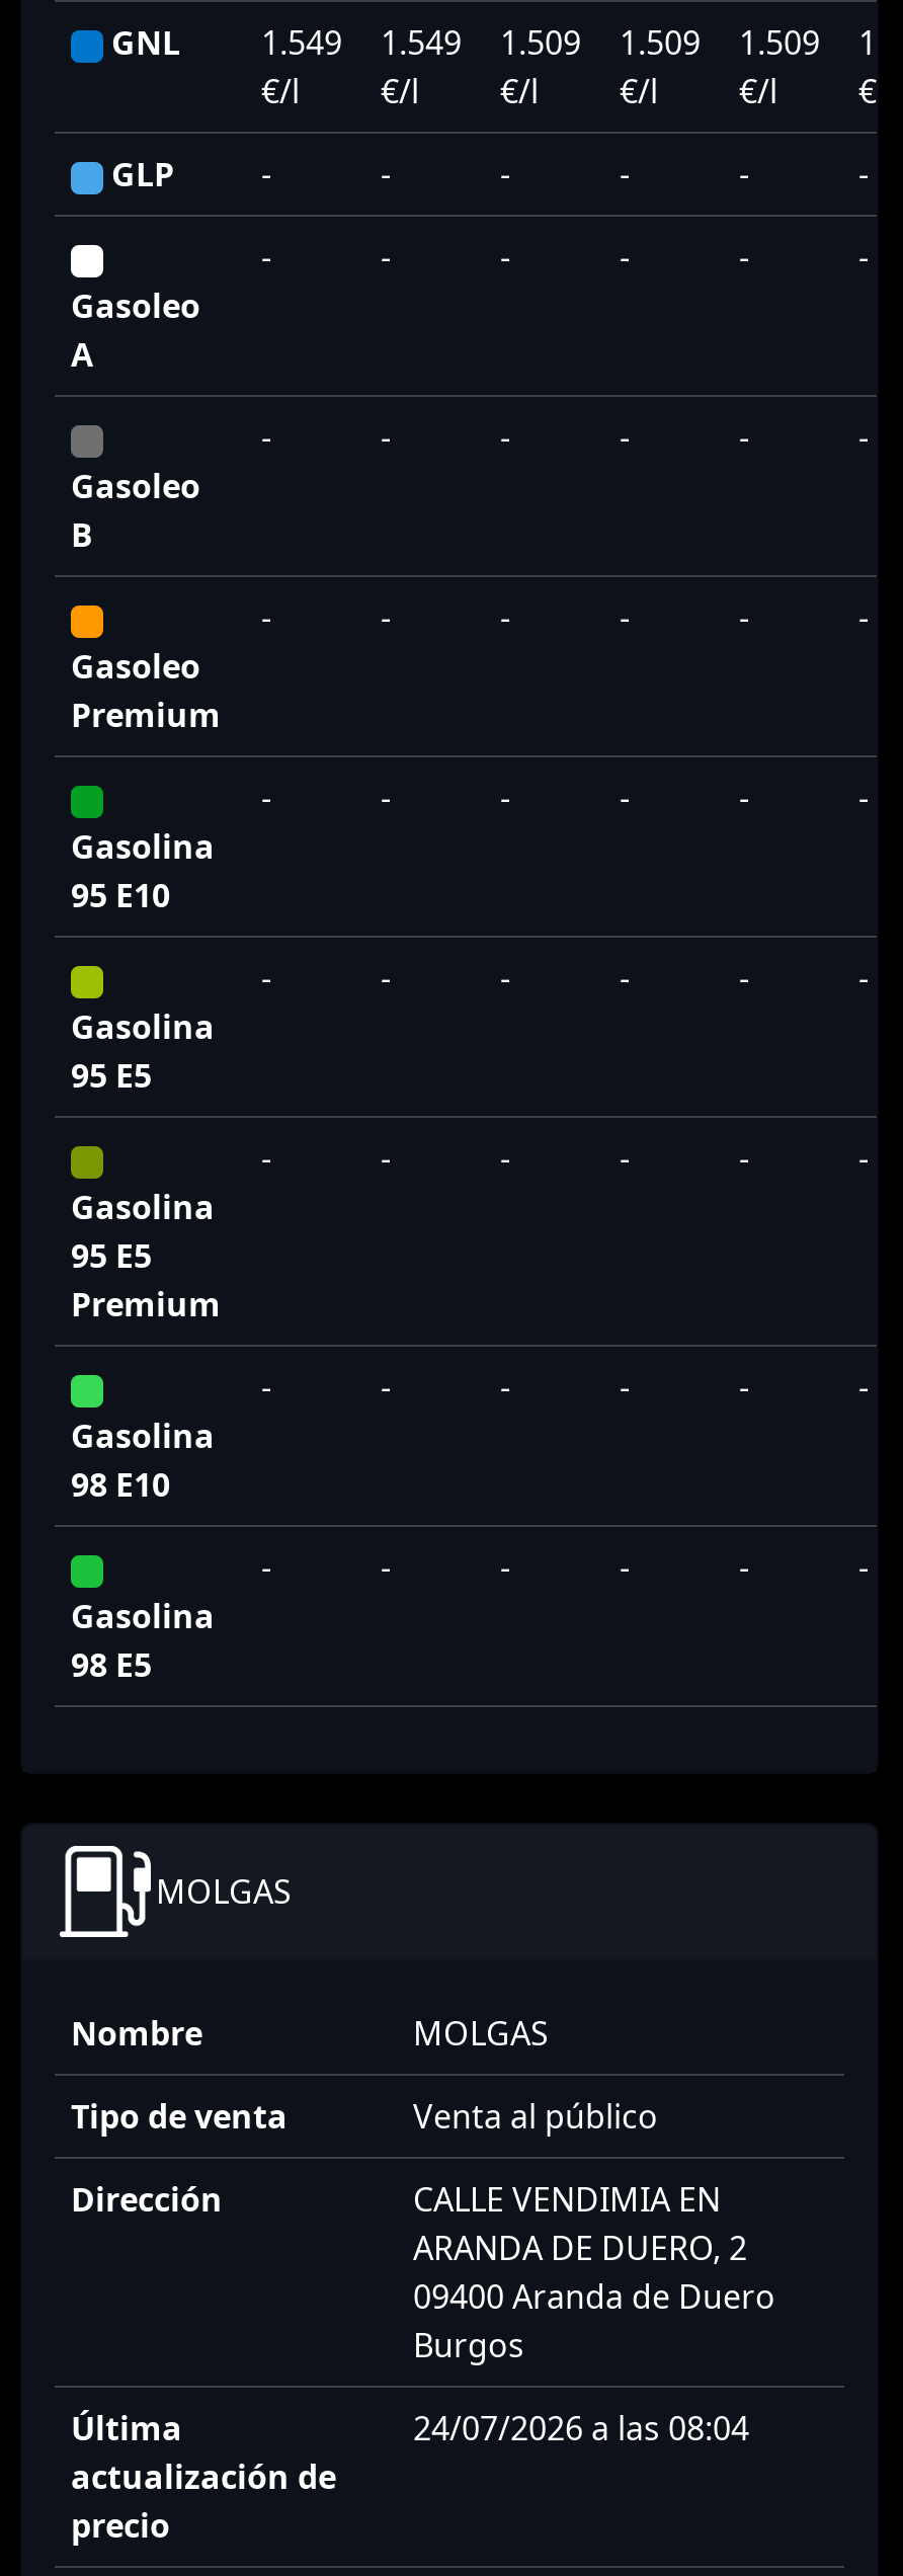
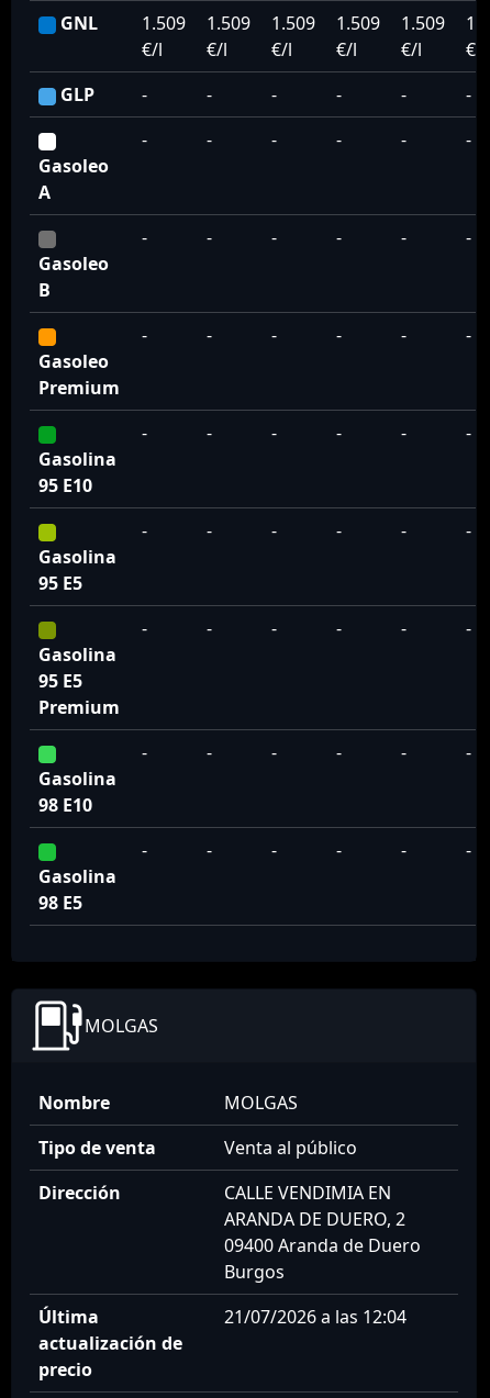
- 1.549
+ 1.509

- 1.549
+ 1.509

- 24/07/2026 a las 08:04
+ 21/07/2026 a las 12:04
